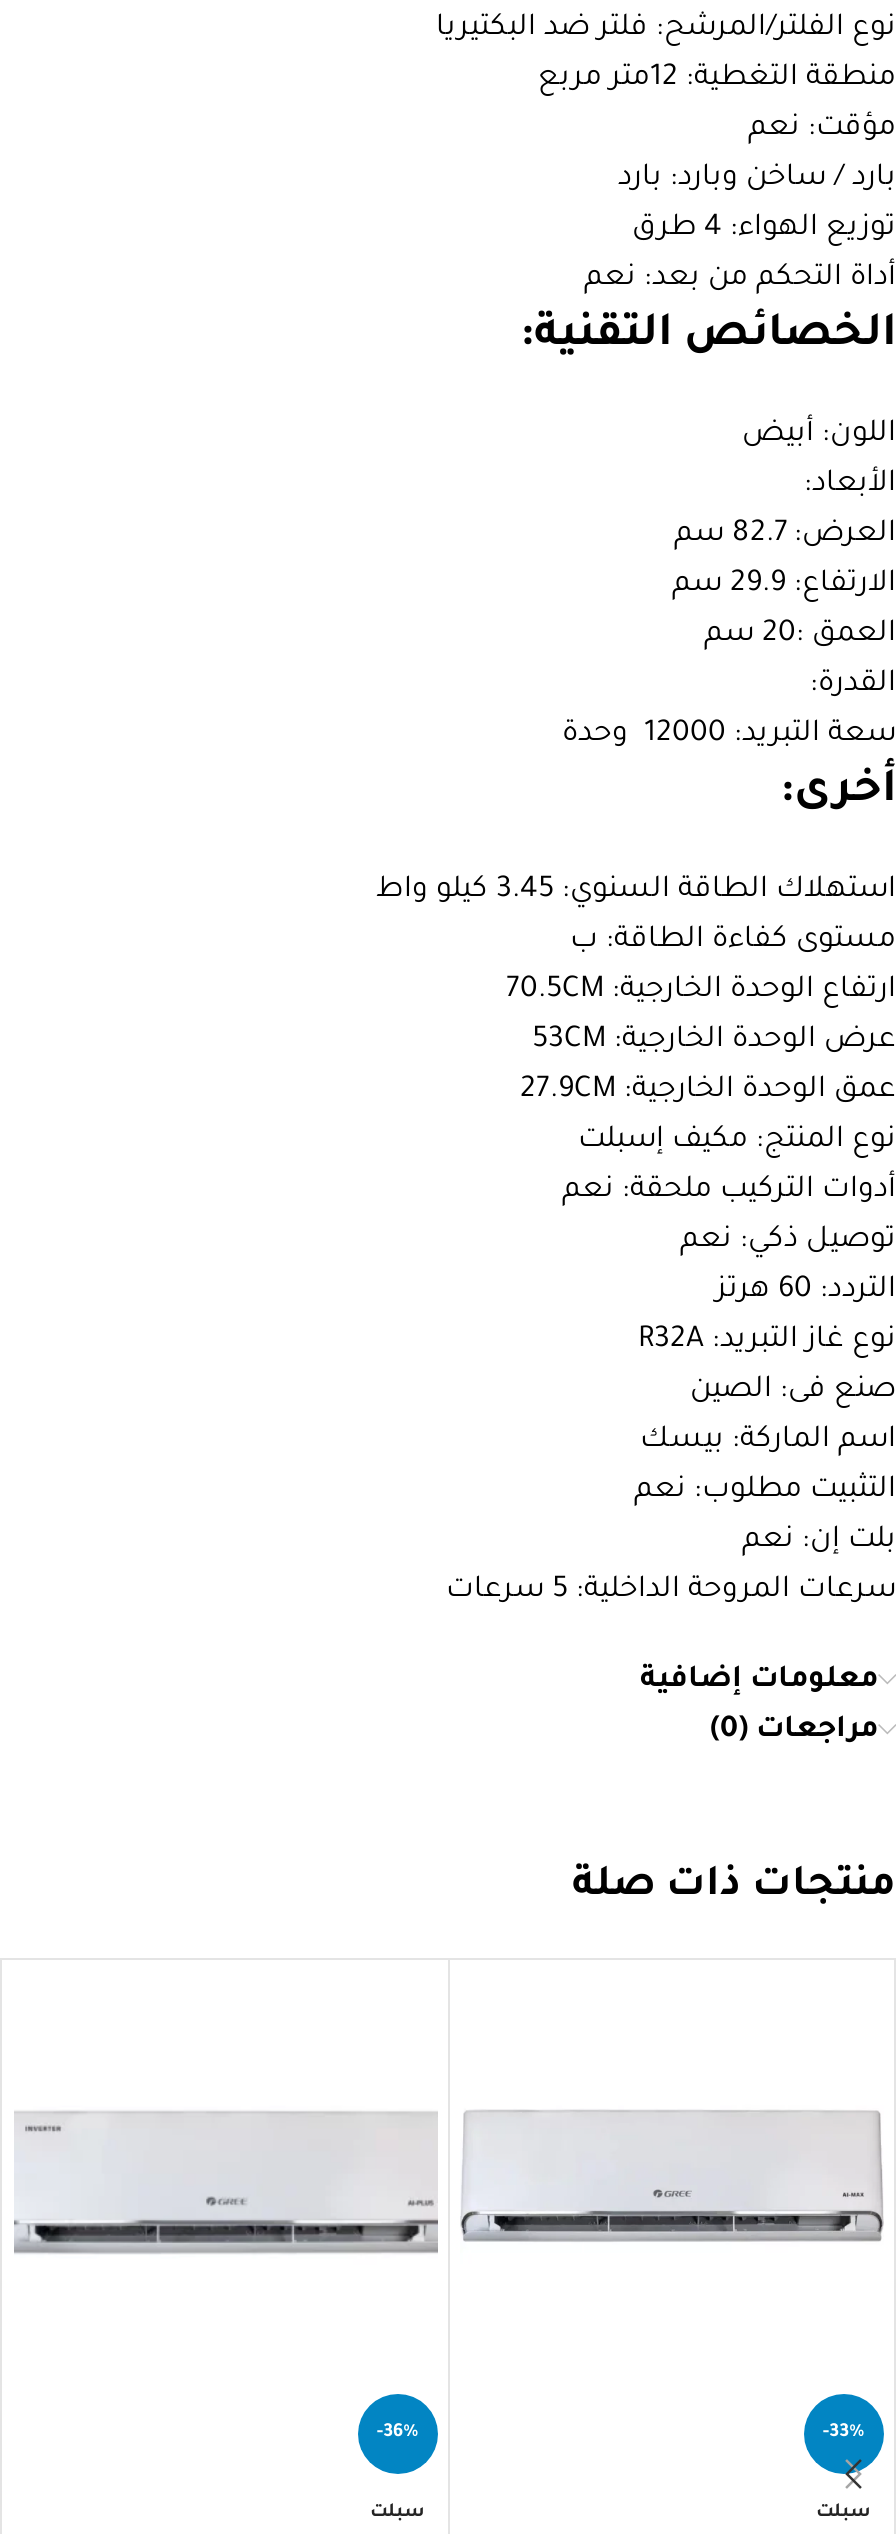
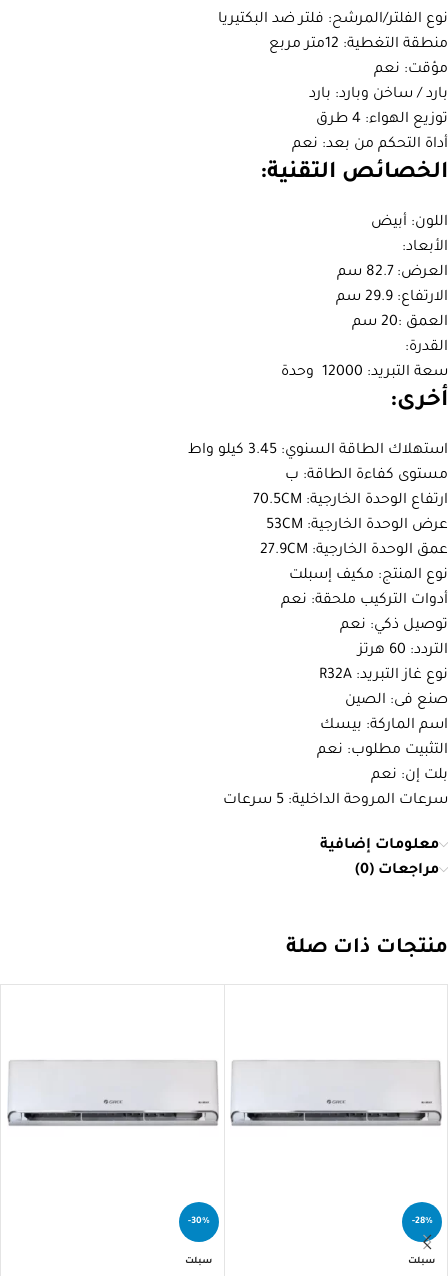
- [image]
+ [image]

- -36%
+ -30%

- -33%
+ -28%
